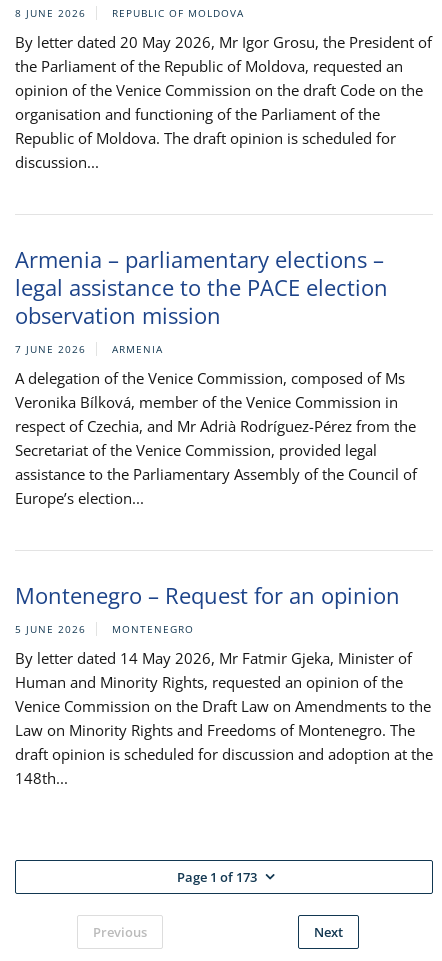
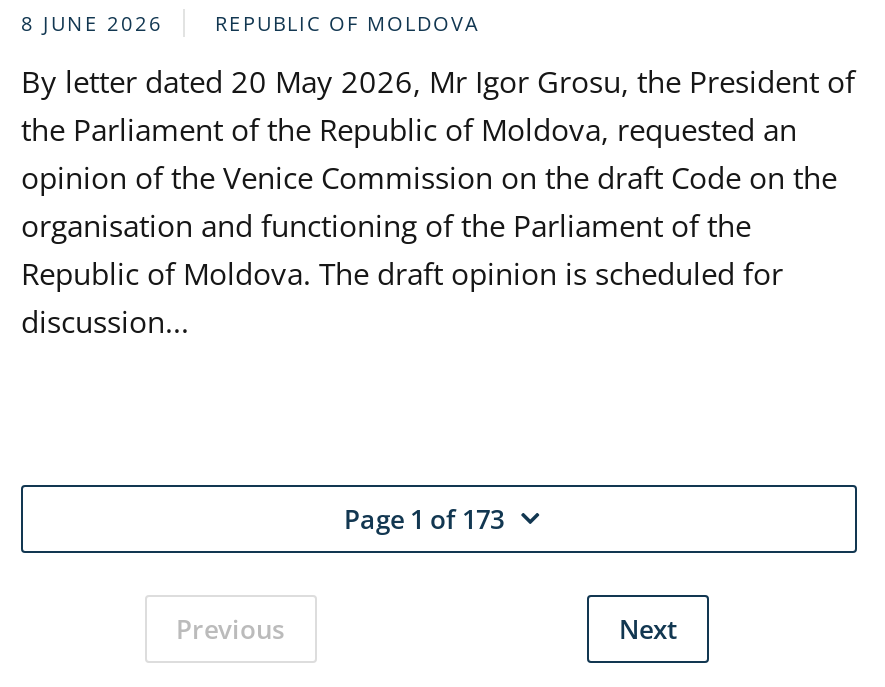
- Armenia – parliamentary elections –
- legal assistance to the PACE election
- observation mission
- 7 JUNE 2026
- ARMENIA
- A delegation of the Venice Commission, composed of Ms
- Veronika Bílková, member of the Venice Commission in
- respect of Czechia, and Mr Adrià Rodríguez-Pérez from the
- Secretariat of the Venice Commission, provided legal
- assistance to the Parliamentary Assembly of the Council of
- Europe’s election...
- Montenegro – Request for an opinion
- 5 JUNE 2026
- MONTENEGRO
- By letter dated 14 May 2026, Mr Fatmir Gjeka, Minister of
- Human and Minority Rights, requested an opinion of the
- Venice Commission on the Draft Law on Amendments to the
- Law on Minority Rights and Freedoms of Montenegro. The
- draft opinion is scheduled for discussion and adoption at the
- 148th...
